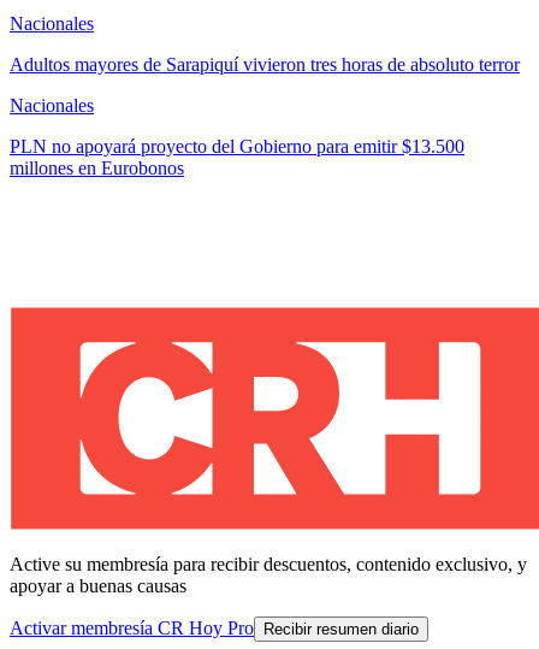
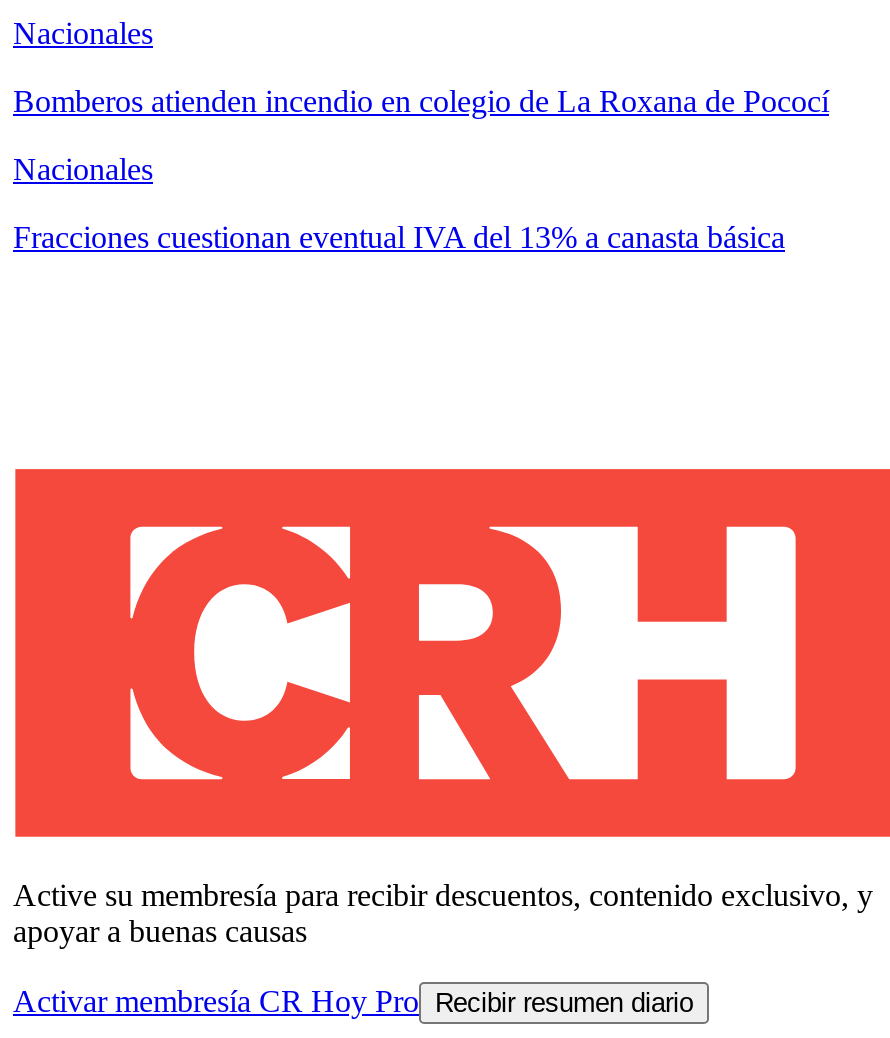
- Adultos mayores de Sarapiquí vivieron tres horas de absoluto terror
+ Bomberos atienden incendio en colegio de La Roxana de Pococí

- PLN no apoyará proyecto del Gobierno para emitir $13.500
- millones en Eurobonos
+ Fracciones cuestionan eventual IVA del 13% a canasta básica
